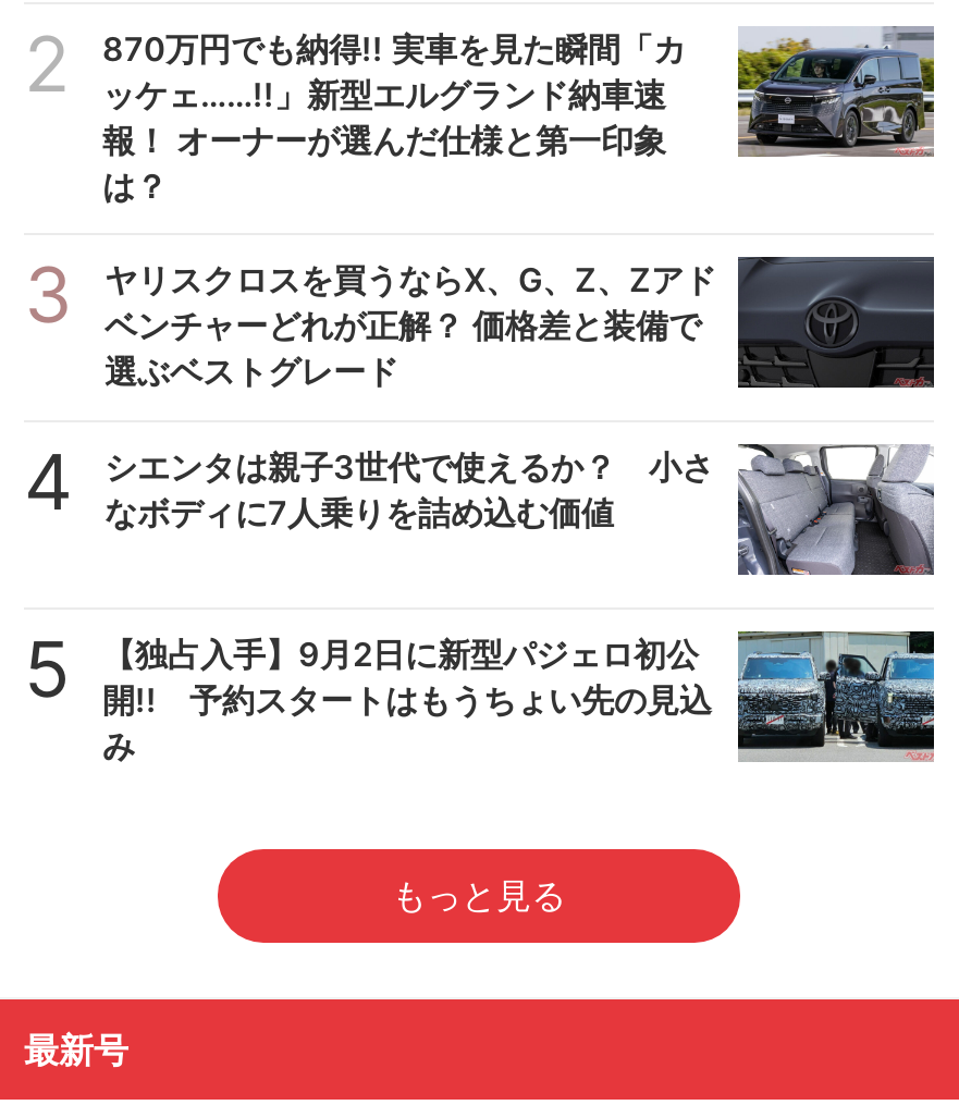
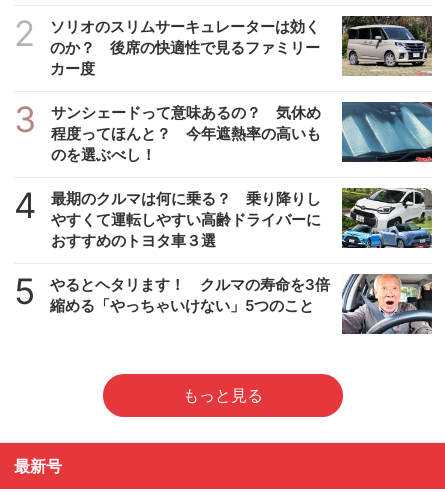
- [image]
- 870万円でも納得!! 実車を見た瞬間「カ
- ッケェ……!!」新型エルグランド納車速
- 報！ オーナーが選んだ仕様と第一印象
- は？
+ [image]
+ ソリオのスリムサーキュレーターは効く
+ のか？ 後席の快適性で見るファミリー
+ カー度

- [image]
- ヤリスクロスを買うならX、G、Z、Zアド
- ベンチャーどれが正解？ 価格差と装備で
- 選ぶベストグレード
+ [image]
+ サンシェードって意味あるの？ 気休め
+ 程度ってほんと？ 今年遮熱率の高いも
+ のを選ぶべし！

- [image]
- シエンタは親子3世代で使えるか？ 小さ
- なボディに7人乗りを詰め込む価値
+ [image]
+ 最期のクルマは何に乗る？ 乗り降りし
+ やすくて運転しやすい高齢ドライバーに
+ おすすめのトヨタ車３選

- [image]
- 【独占入手】9月2日に新型パジェロ初公
- 開!! 予約スタートはもうちょい先の見込
- み
+ [image]
+ やるとヘタリます！ クルマの寿命を3倍
+ 縮める「やっちゃいけない」5つのこと
